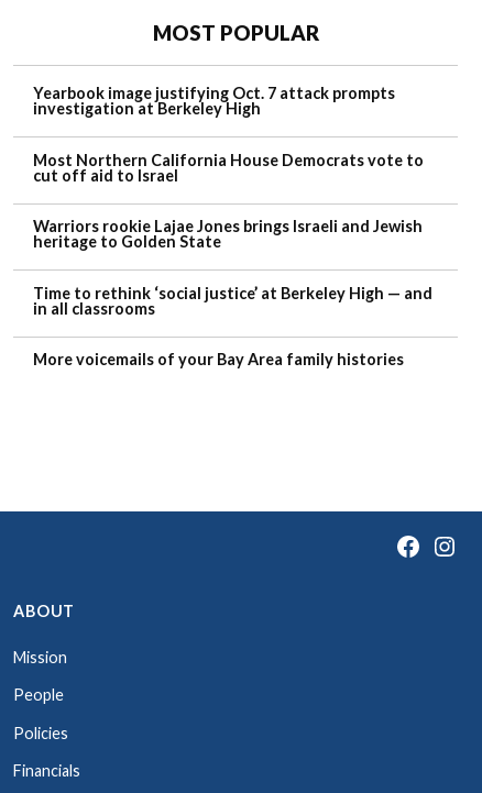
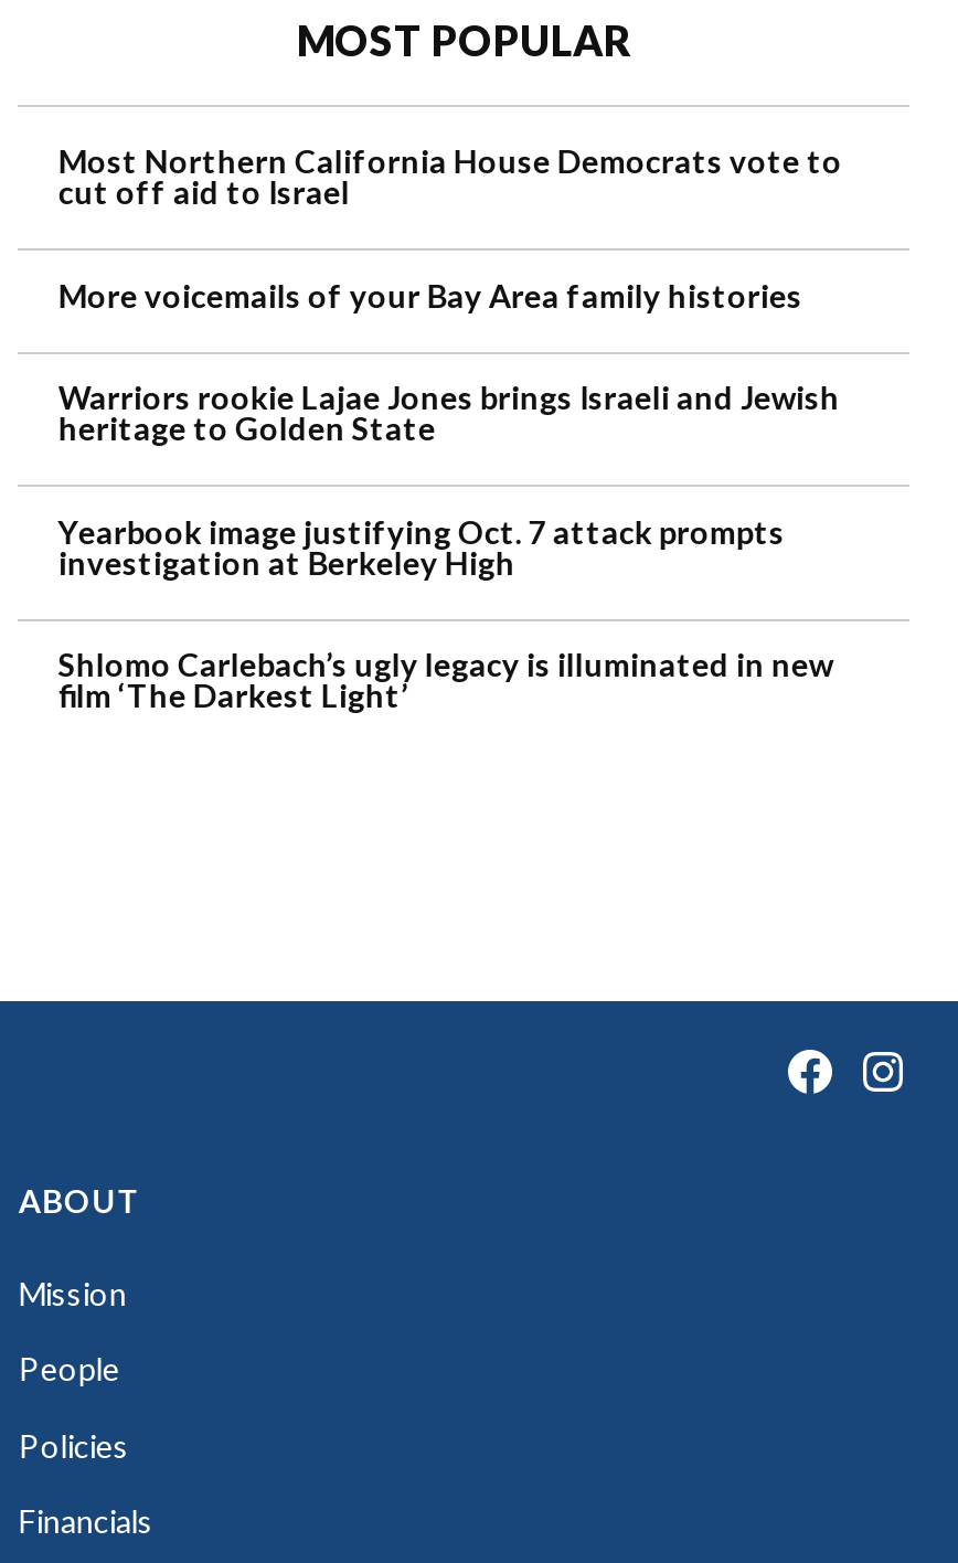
moved down: Yearbook image justifying Oct. 7 attack prompts | investigation at Berkeley High

moved up: Most Northern California House Democrats vote to | cut off aid to Israel | Warriors rookie Lajae Jones brings Israeli and Jewish | heritage to Golden State

- Time to rethink ‘social justice’ at Berkeley High — and
- in all classrooms
+ Shlomo Carlebach’s ugly legacy is illuminated in new
+ film ‘The Darkest Light’

moved up: More voicemails of your Bay Area family histories
